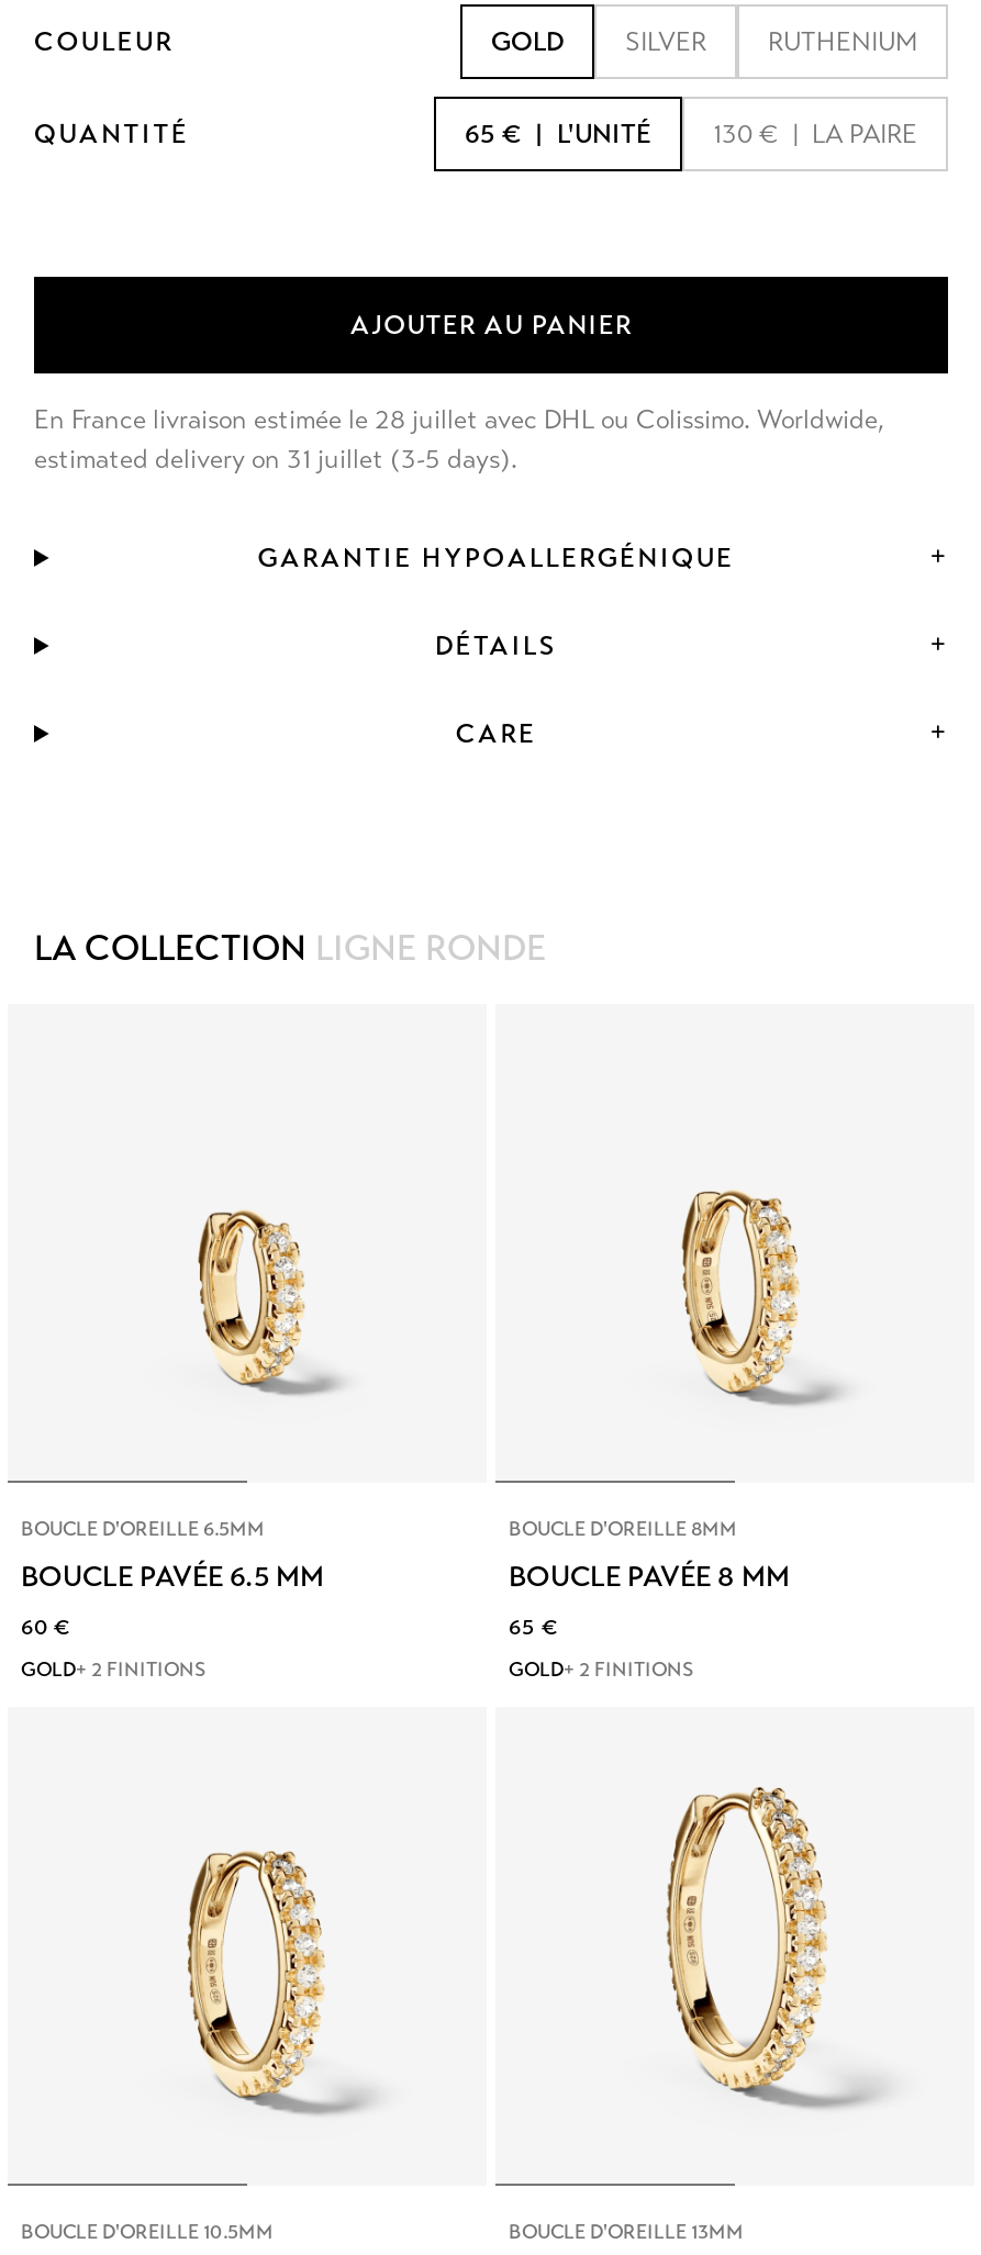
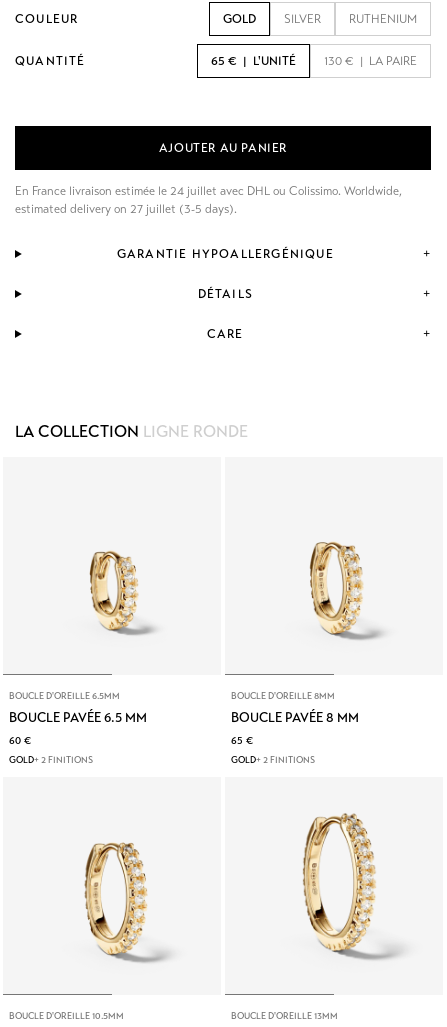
- En France livraison estimée le 28 juillet avec DHL ou Colissimo. Worldwide,
+ En France livraison estimée le 24 juillet avec DHL ou Colissimo. Worldwide,

- estimated delivery on 31 juillet (3-5 days).
+ estimated delivery on 27 juillet (3-5 days).
